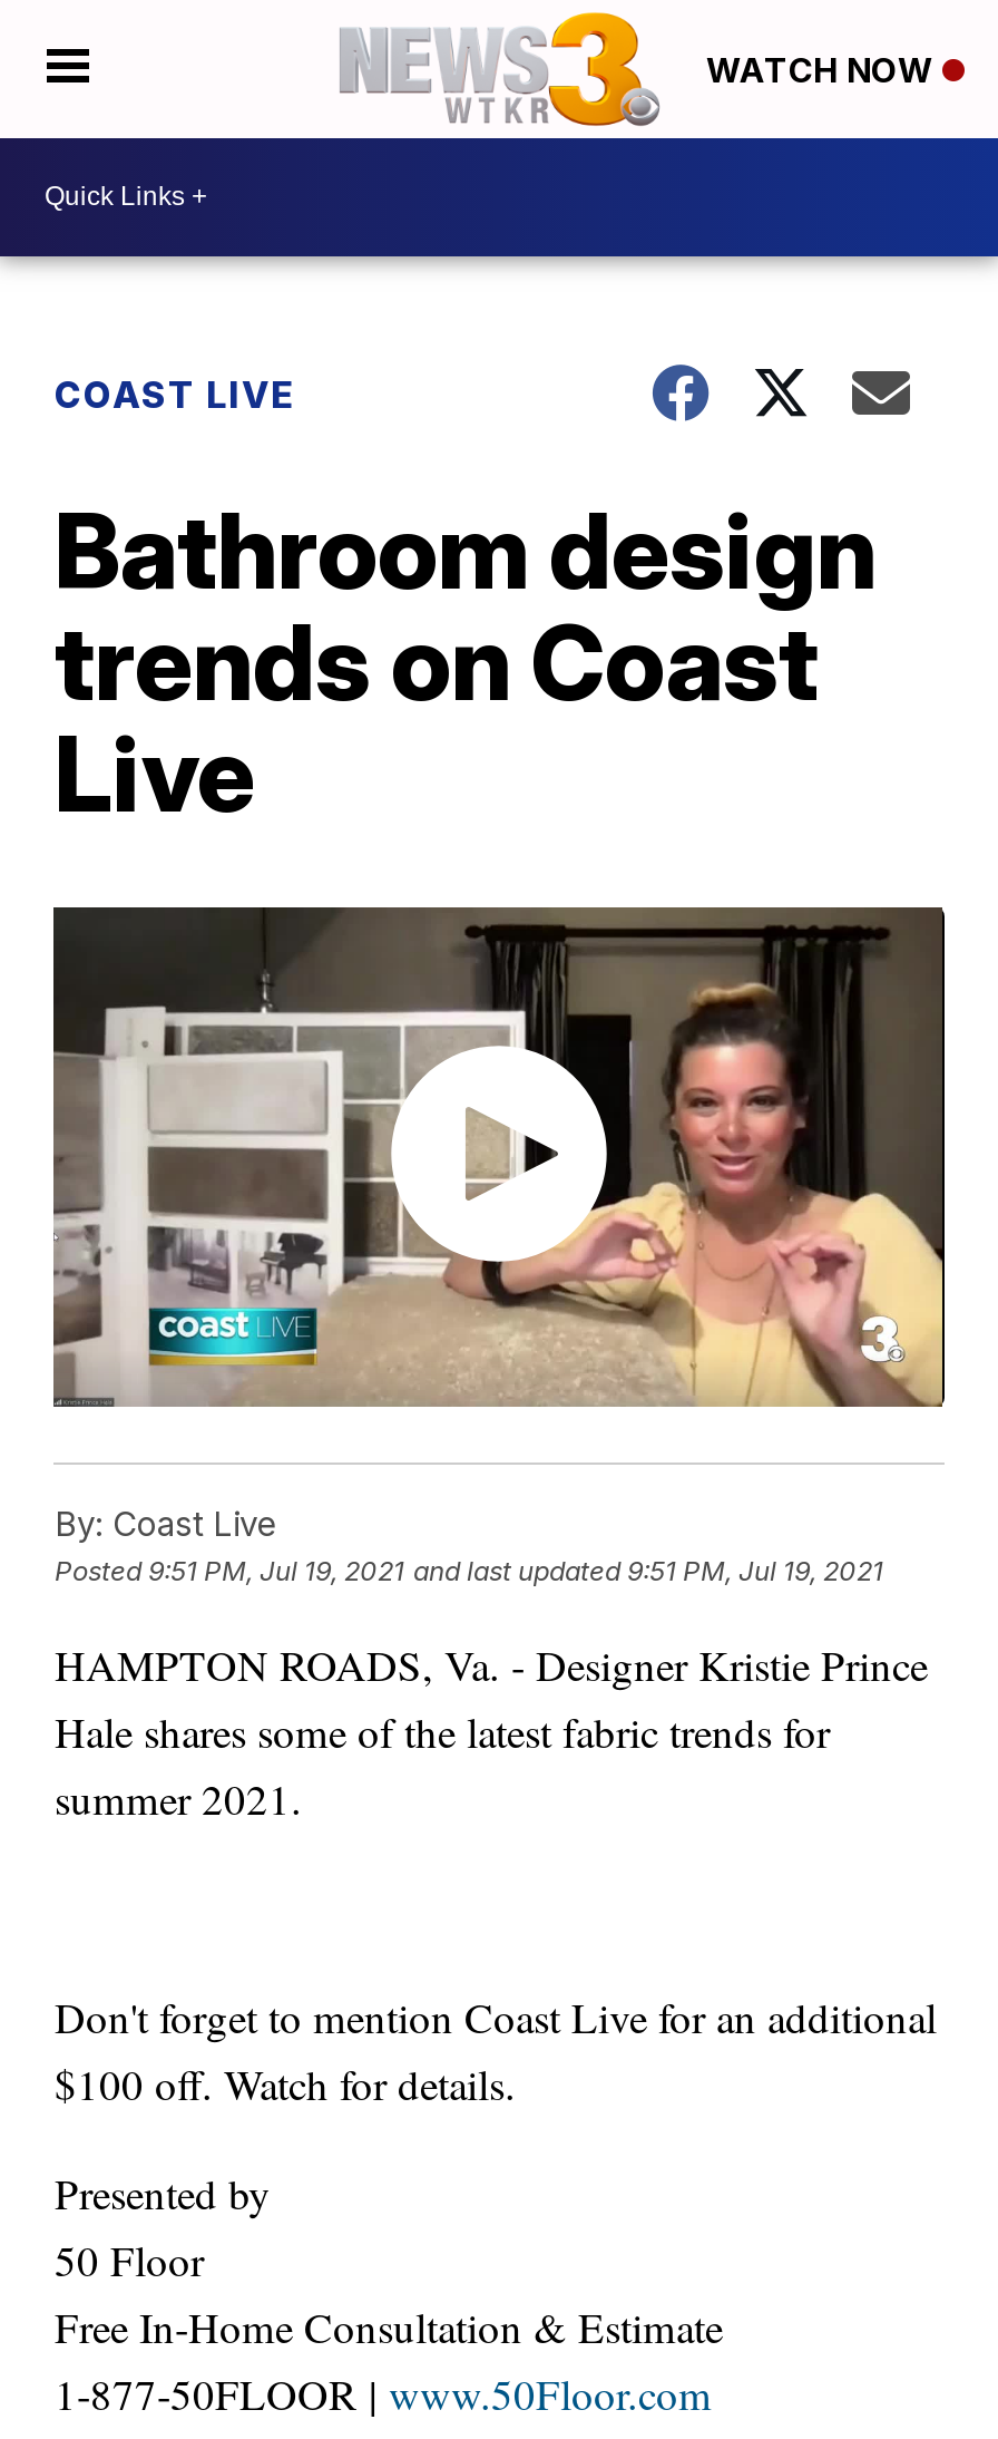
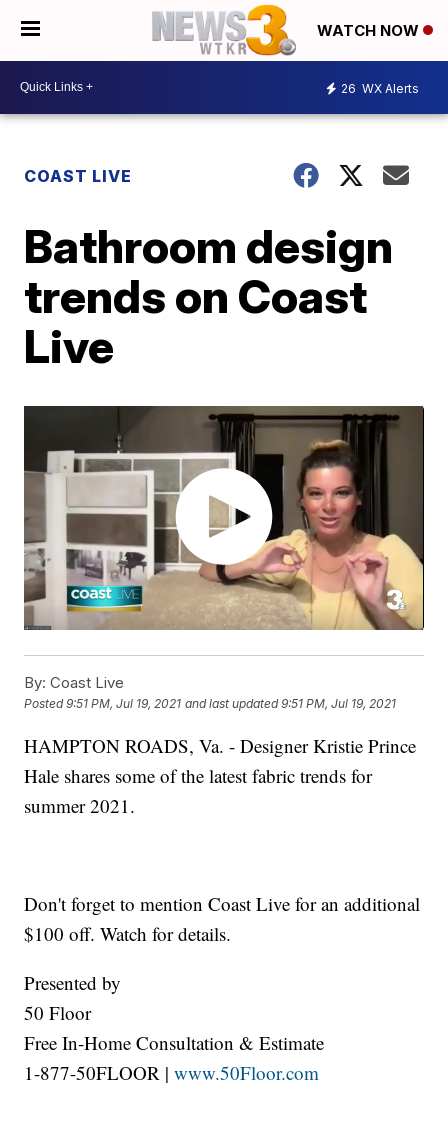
+ 26 WX Alerts
